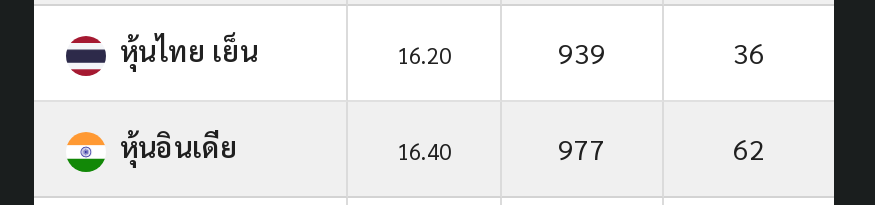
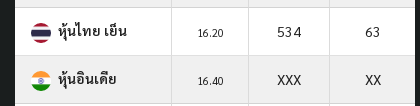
- 939
+ 534

- 36
+ 63

- 977
- 62
+ XXX
+ XX
